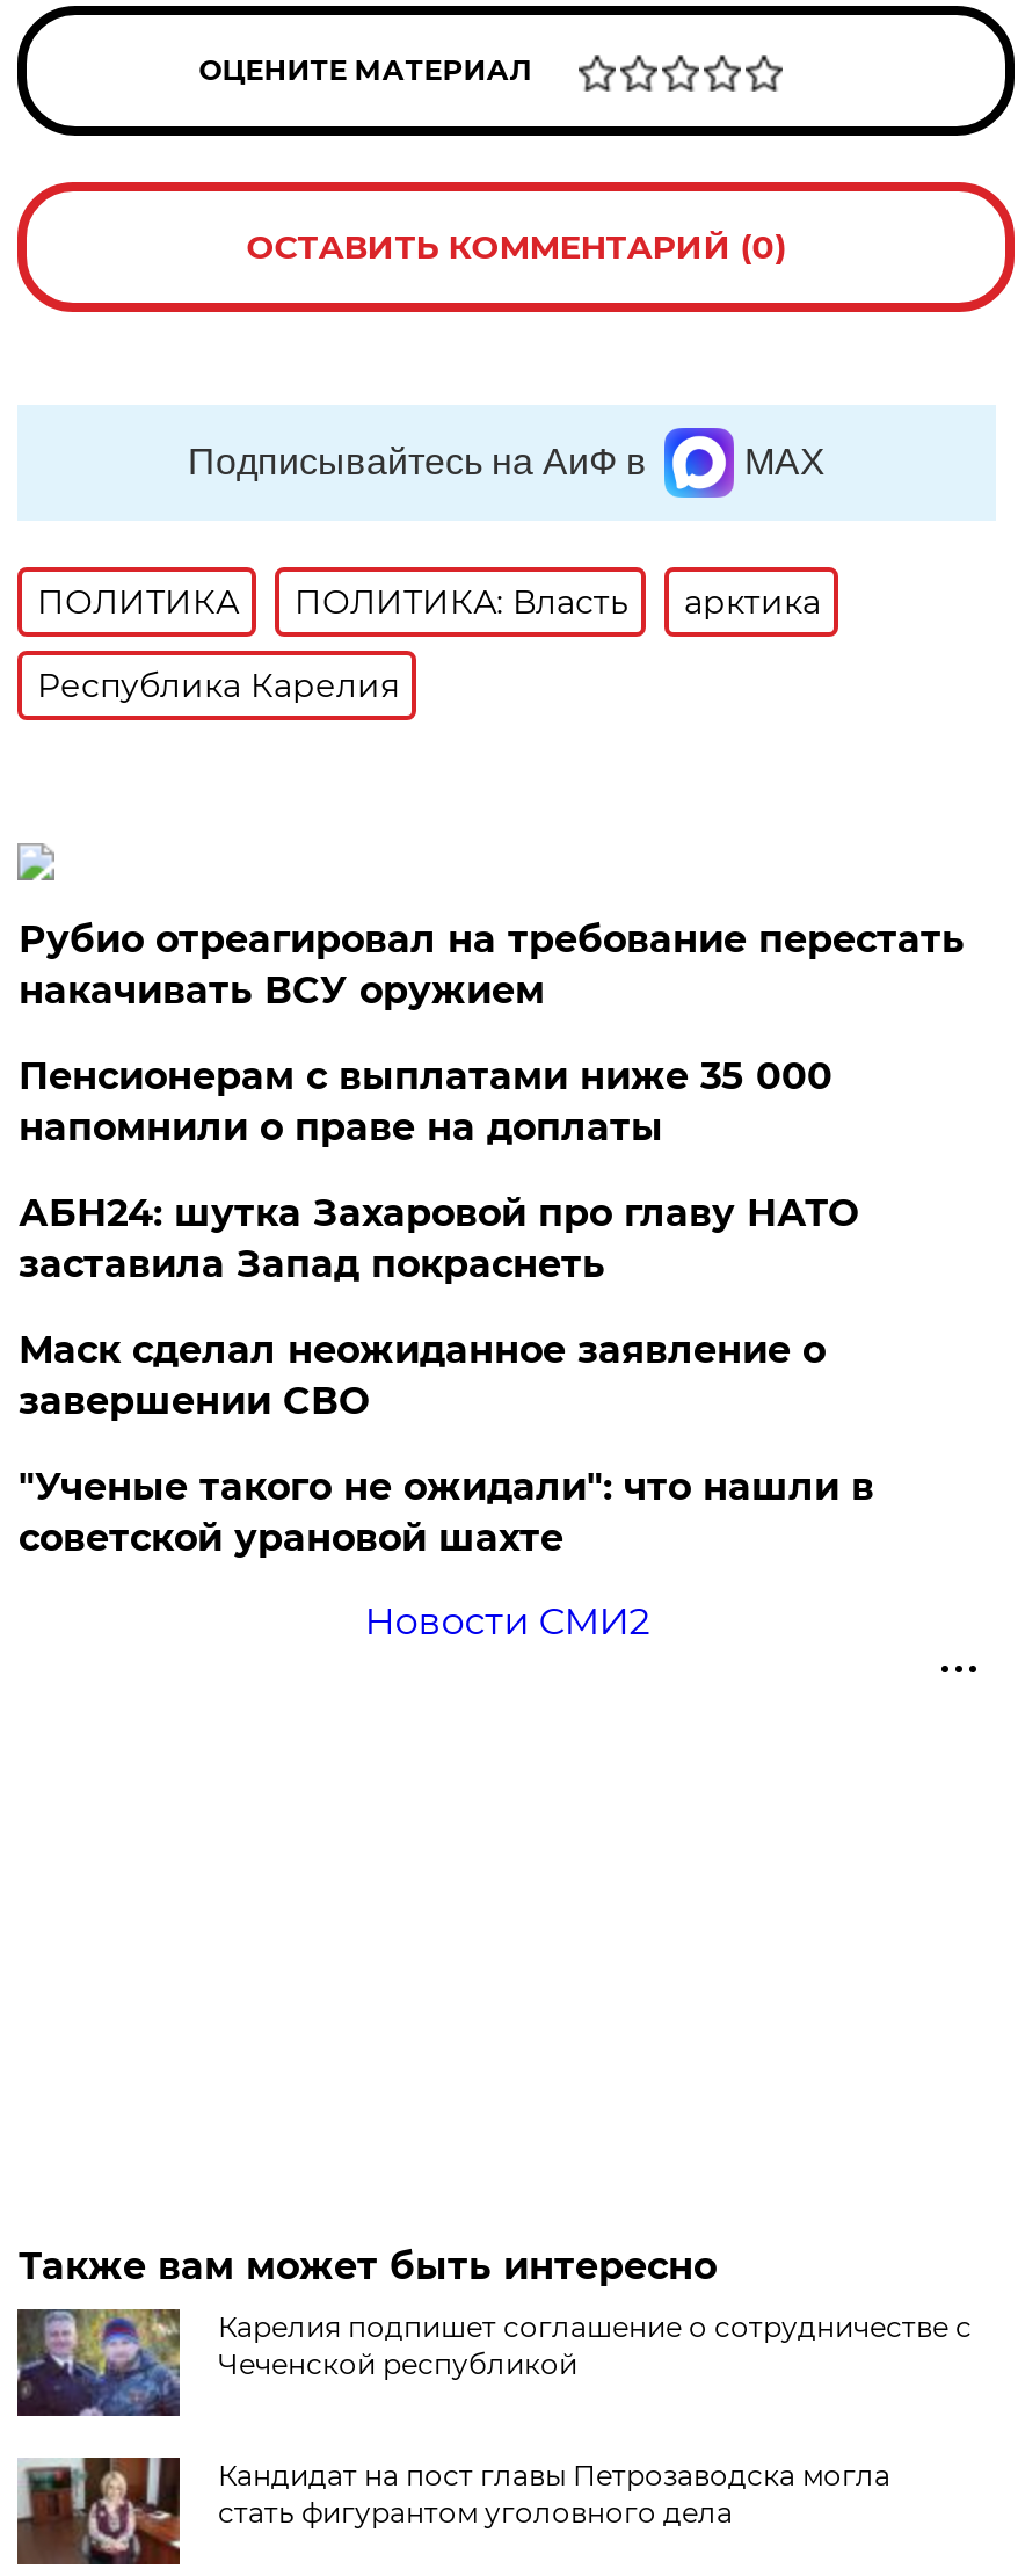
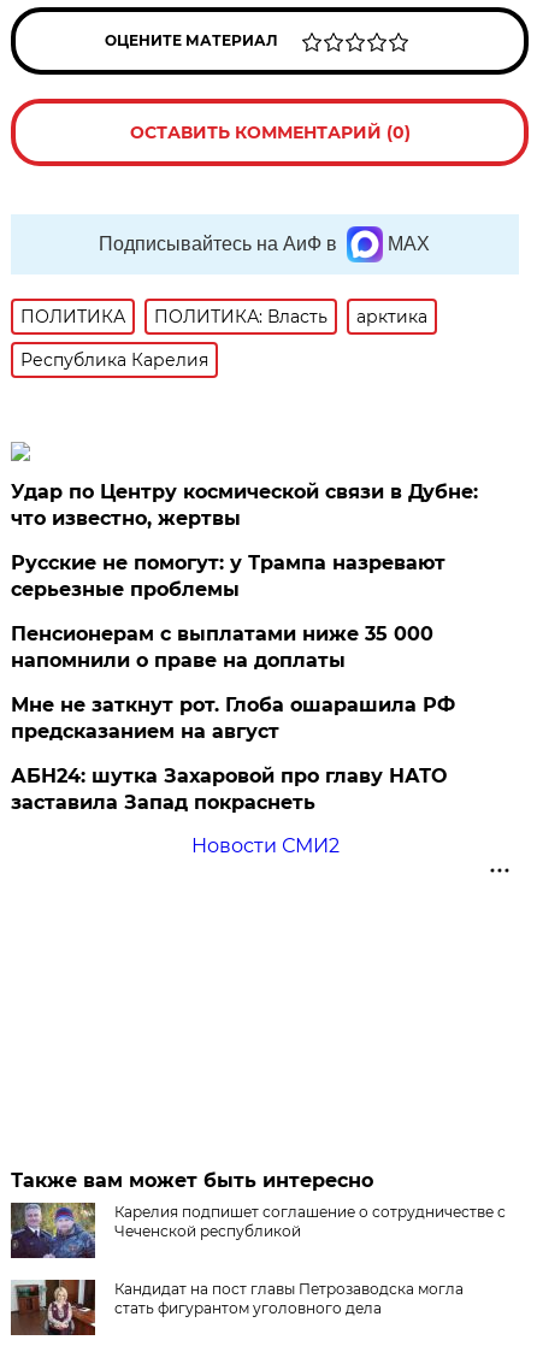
- Рубио отреагировал на требование перестать
- накачивать ВСУ оружием
+ Удар по Центру космической связи в Дубне:
+ что известно, жертвы
+ Русские не помогут: у Трампа назревают
+ серьезные проблемы

moved down: Пенсионерам с выплатами ниже 35 000 | напомнили о праве на доплаты

+ Мне не заткнут рот. Глоба ошарашила РФ
+ предсказанием на август

moved down: АБН24: шутка Захаровой про главу НАТО | заставила Запад покраснеть

- Маск сделал неожиданное заявление о
- завершении СВО
- "Ученые такого не ожидали": что нашли в
- советской урановой шахте
